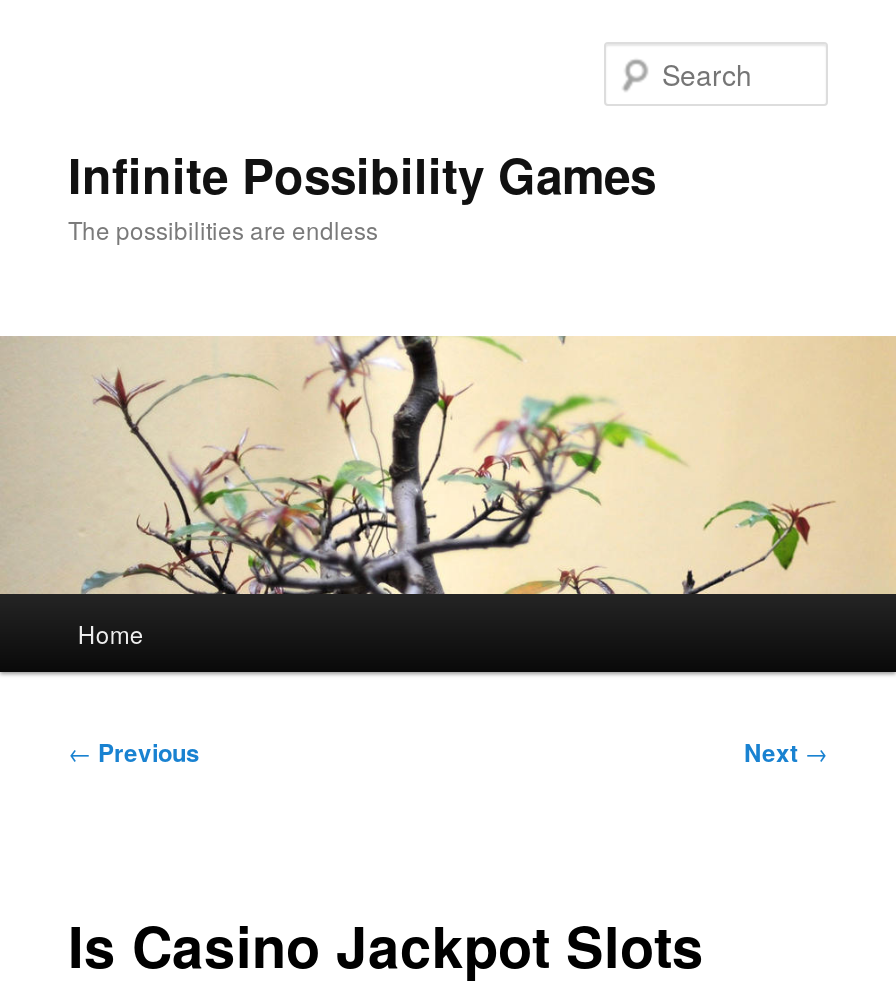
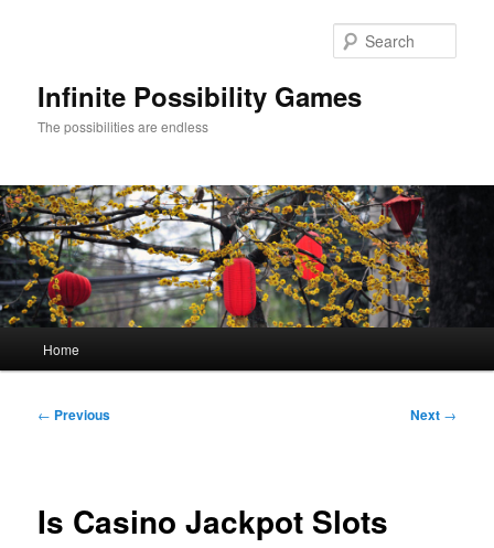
- [image]
+ [image]
